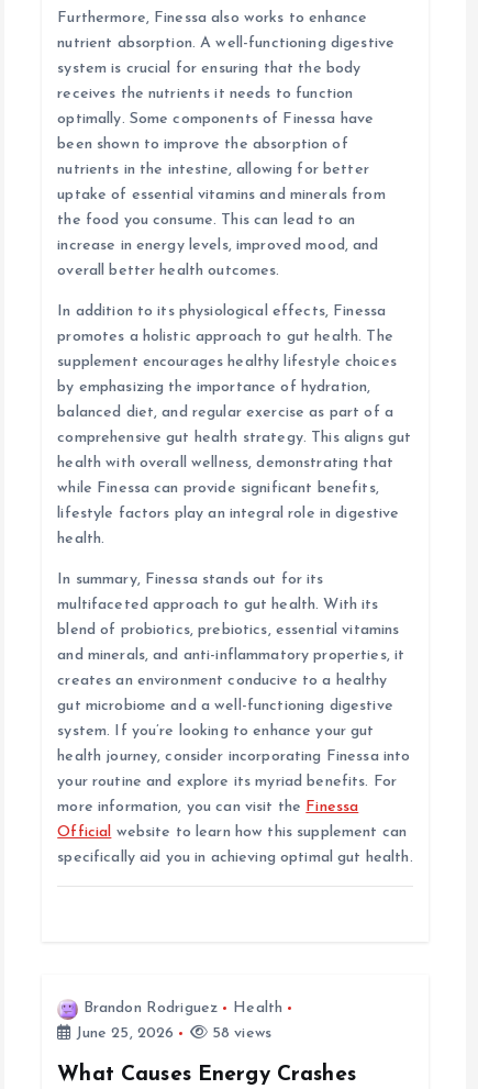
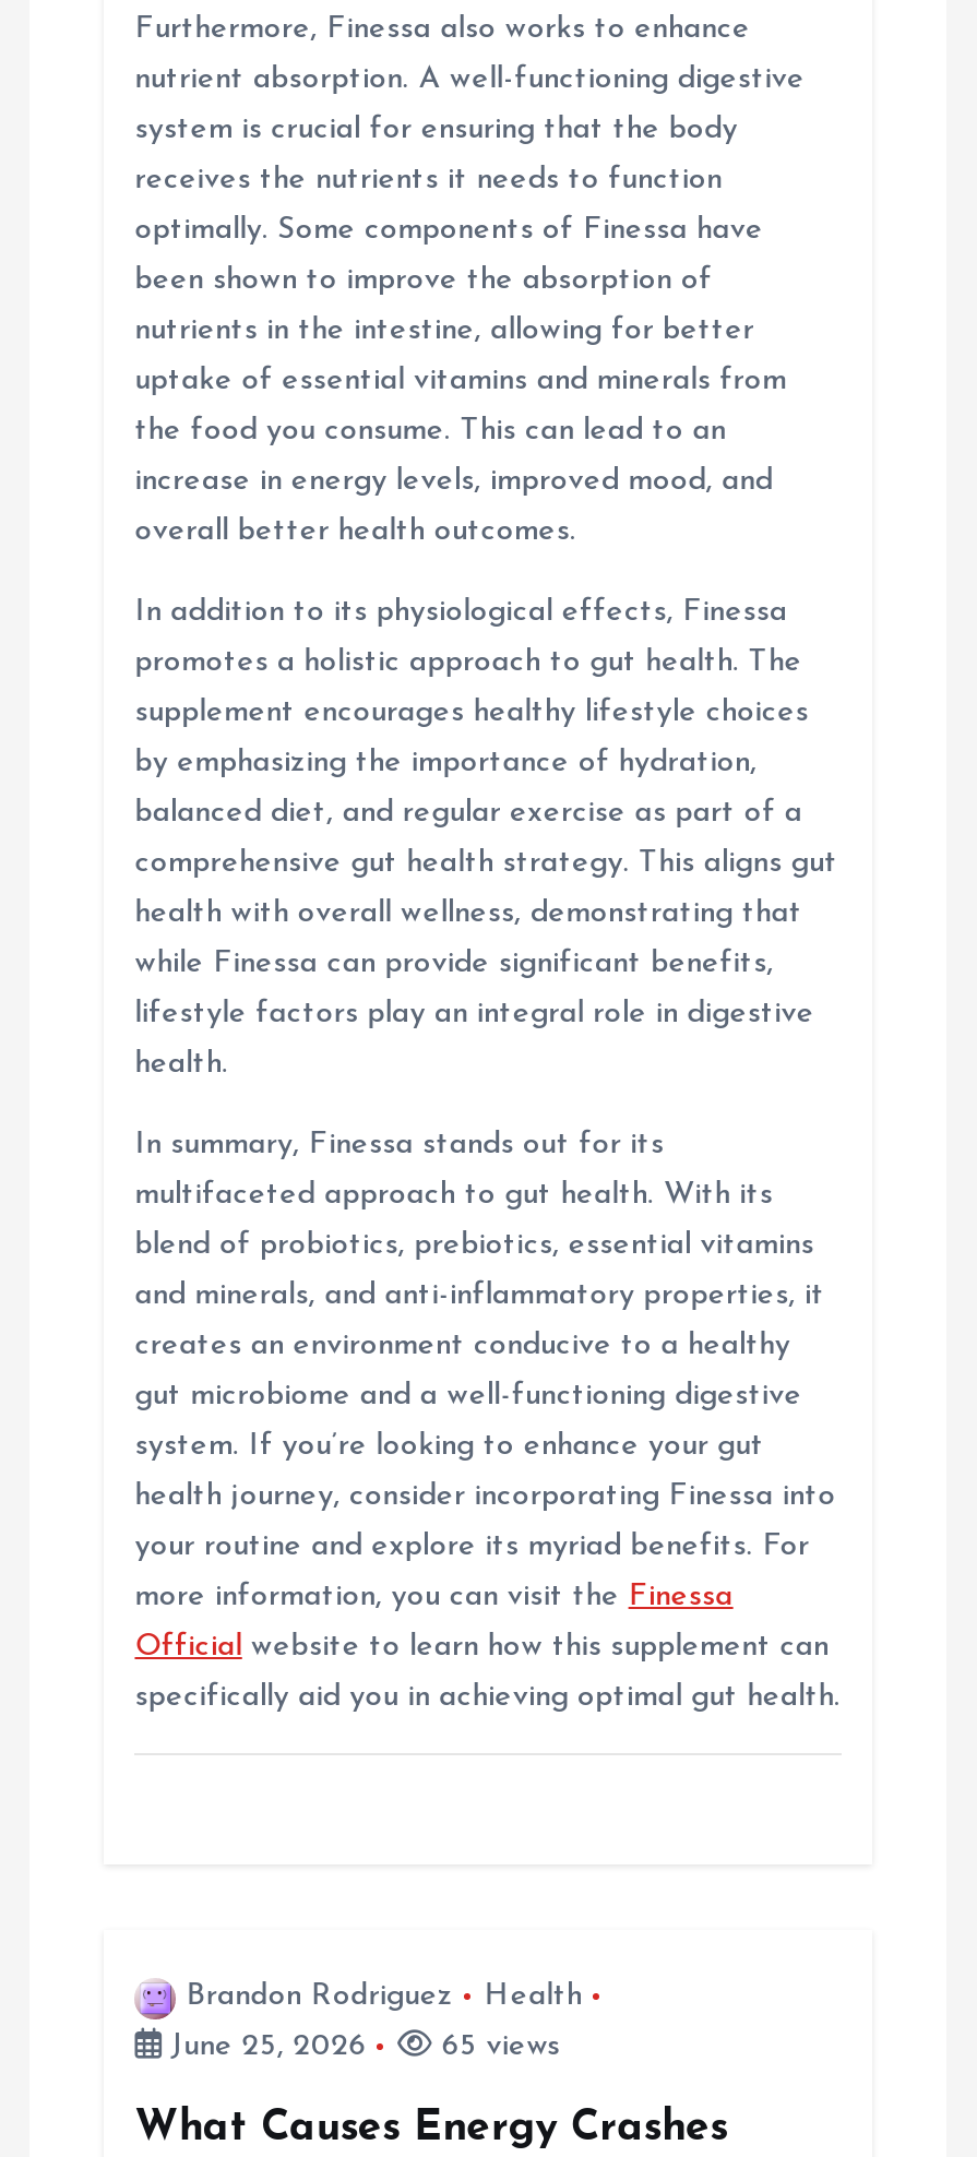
- 58 views
+ 65 views
